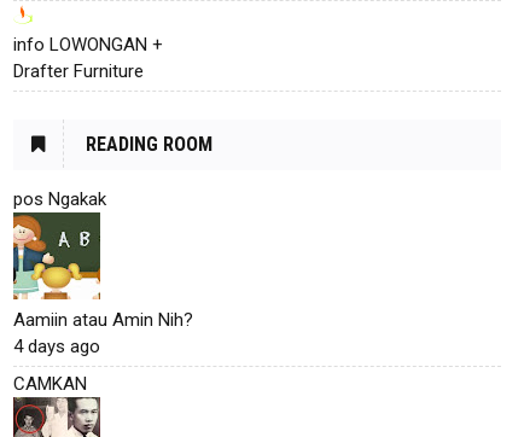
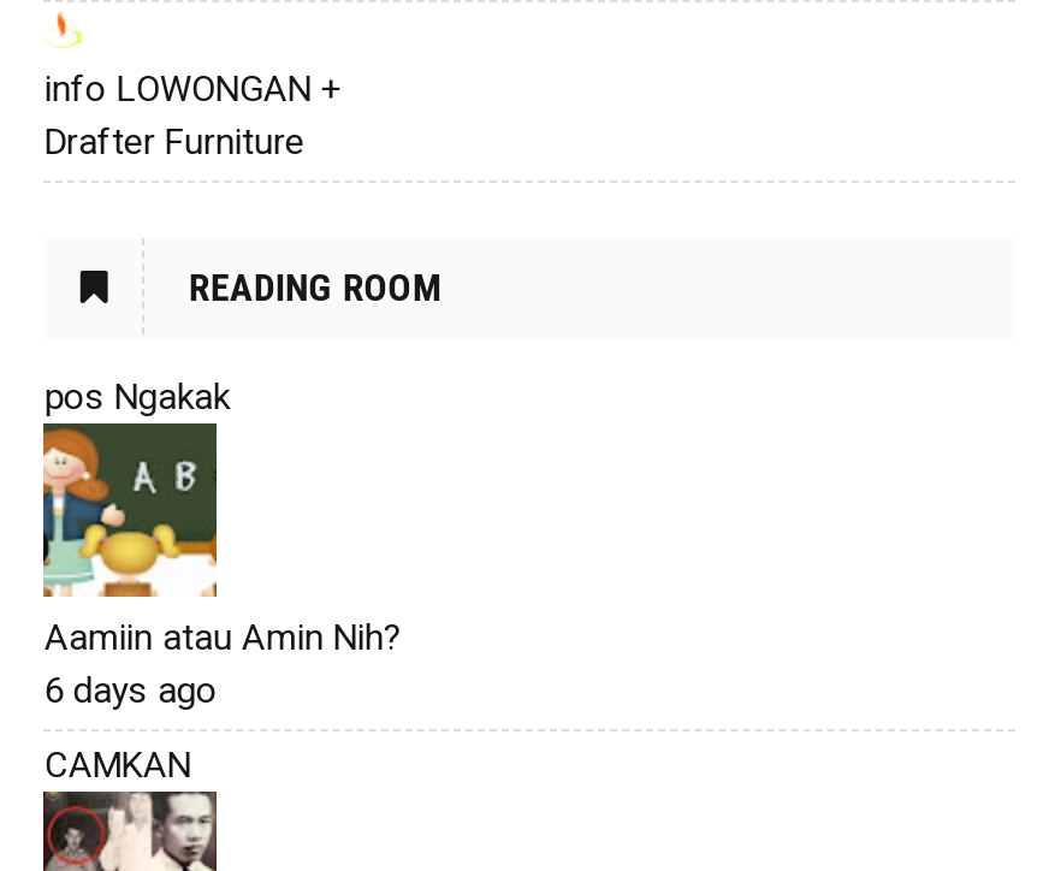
- 4 days ago
+ 6 days ago
